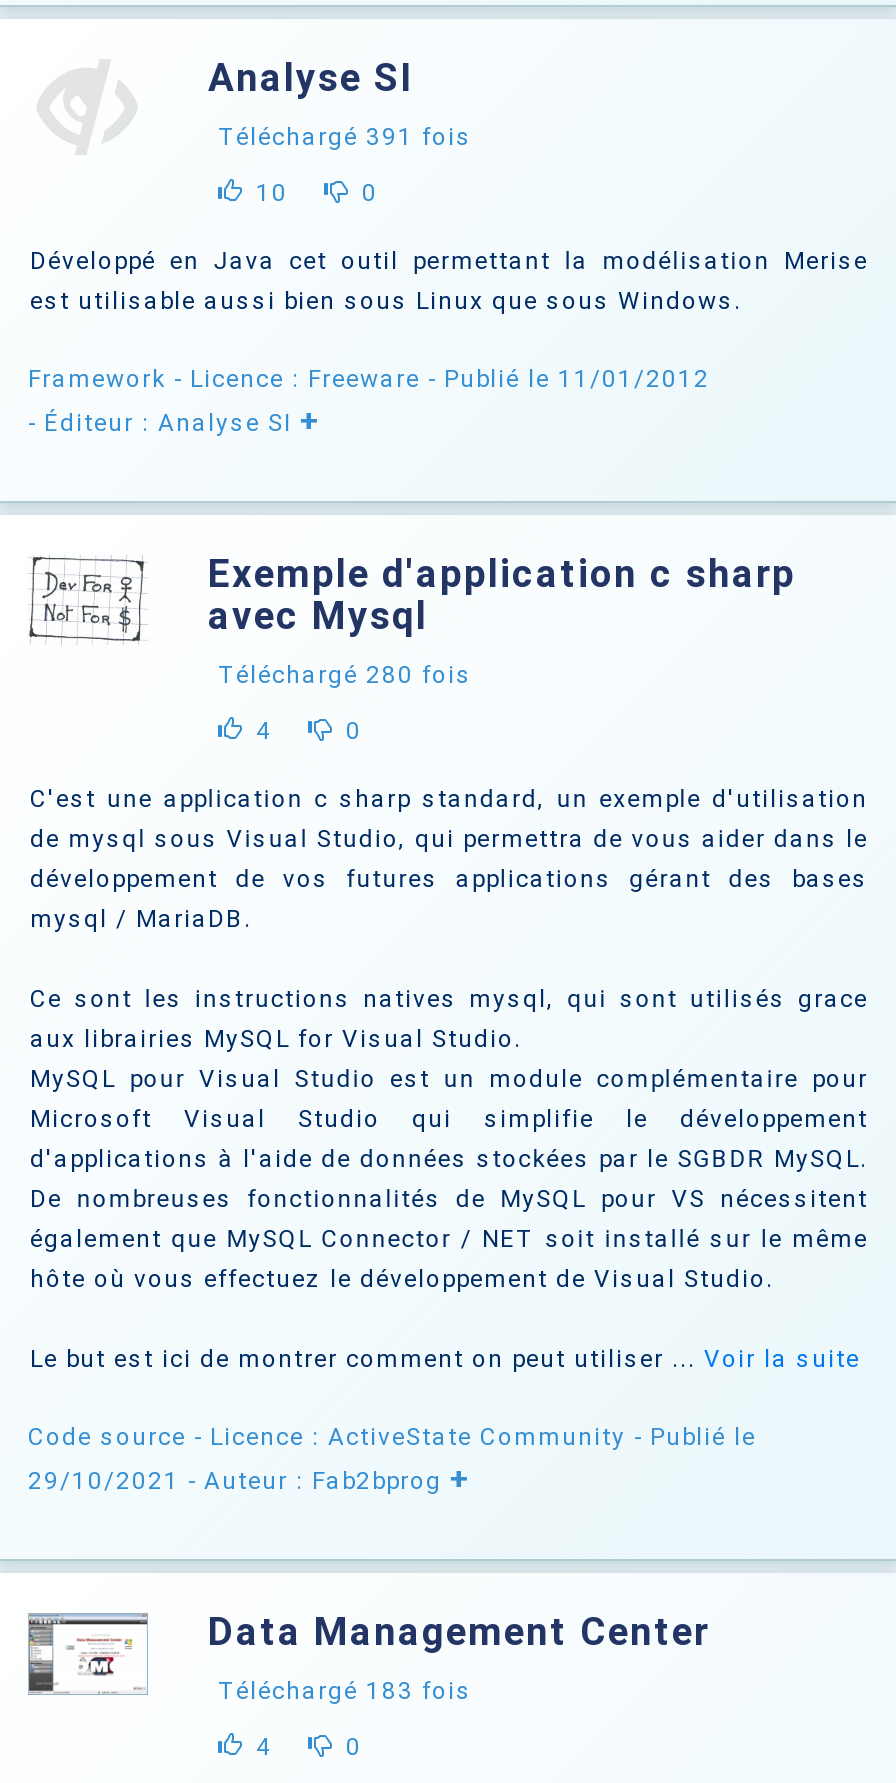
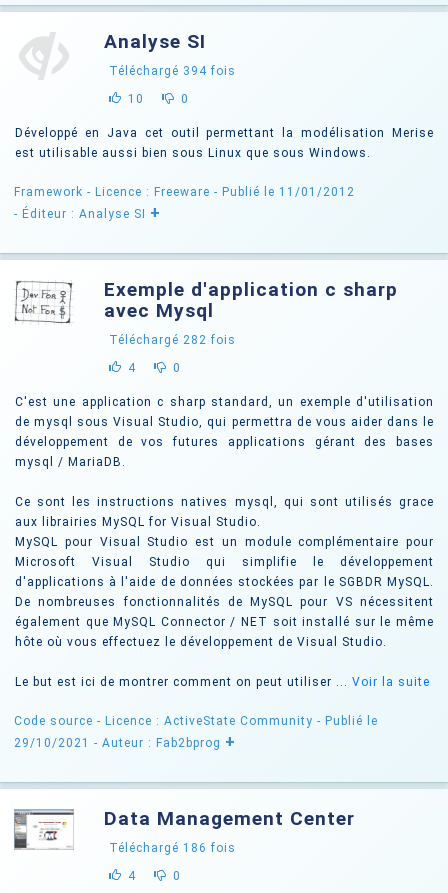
- Téléchargé 391 fois
+ Téléchargé 394 fois

- Téléchargé 280 fois
+ Téléchargé 282 fois

- Téléchargé 183 fois
+ Téléchargé 186 fois
